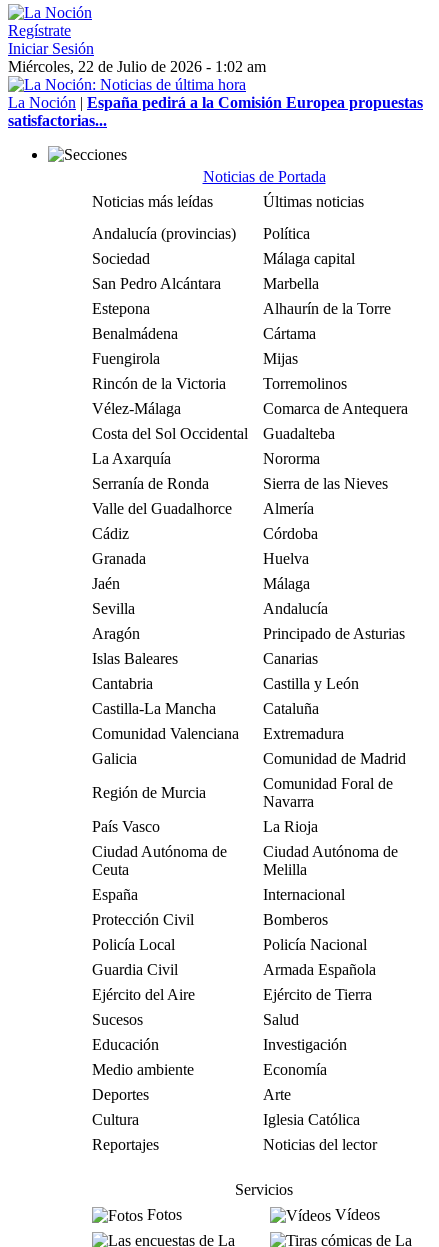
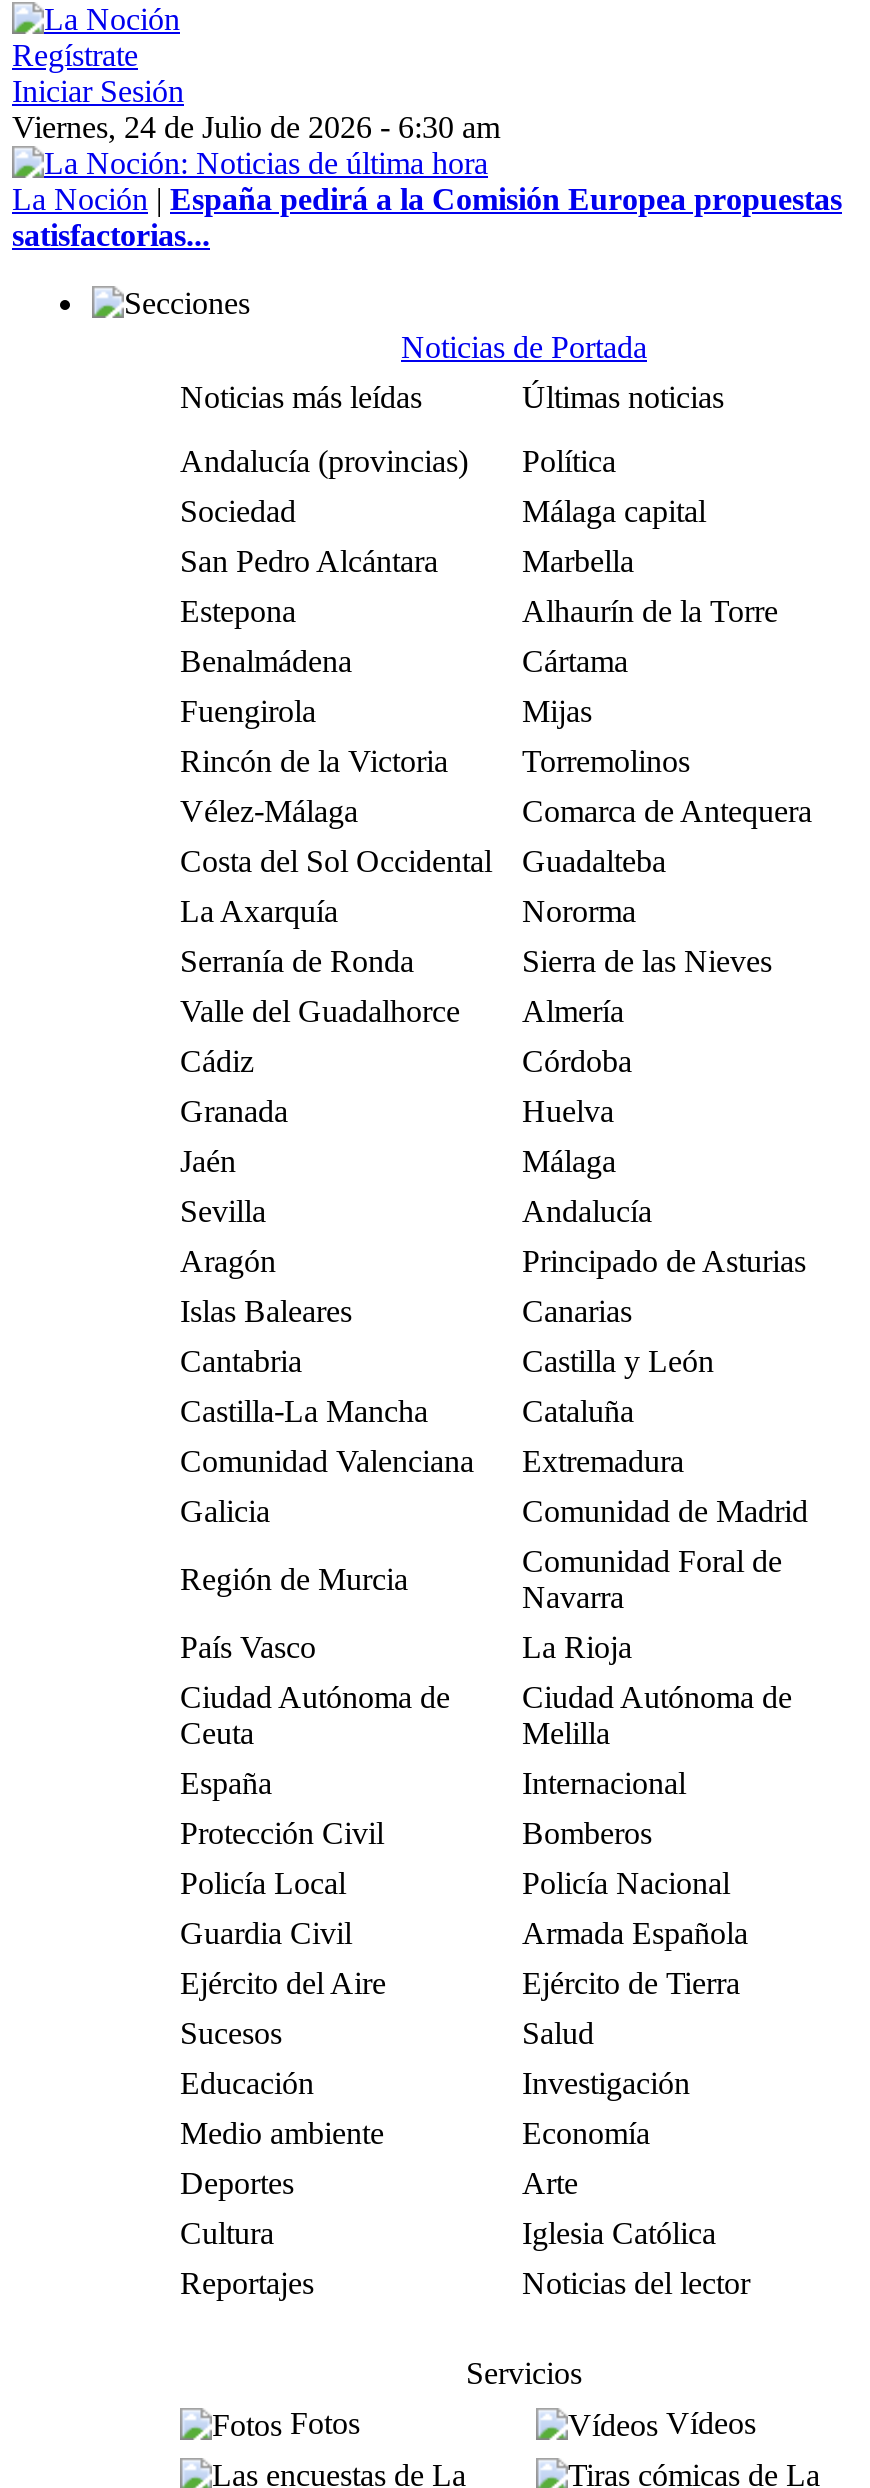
- Miércoles, 22 de Julio de 2026 - 1:02 am
+ Viernes, 24 de Julio de 2026 - 6:30 am
